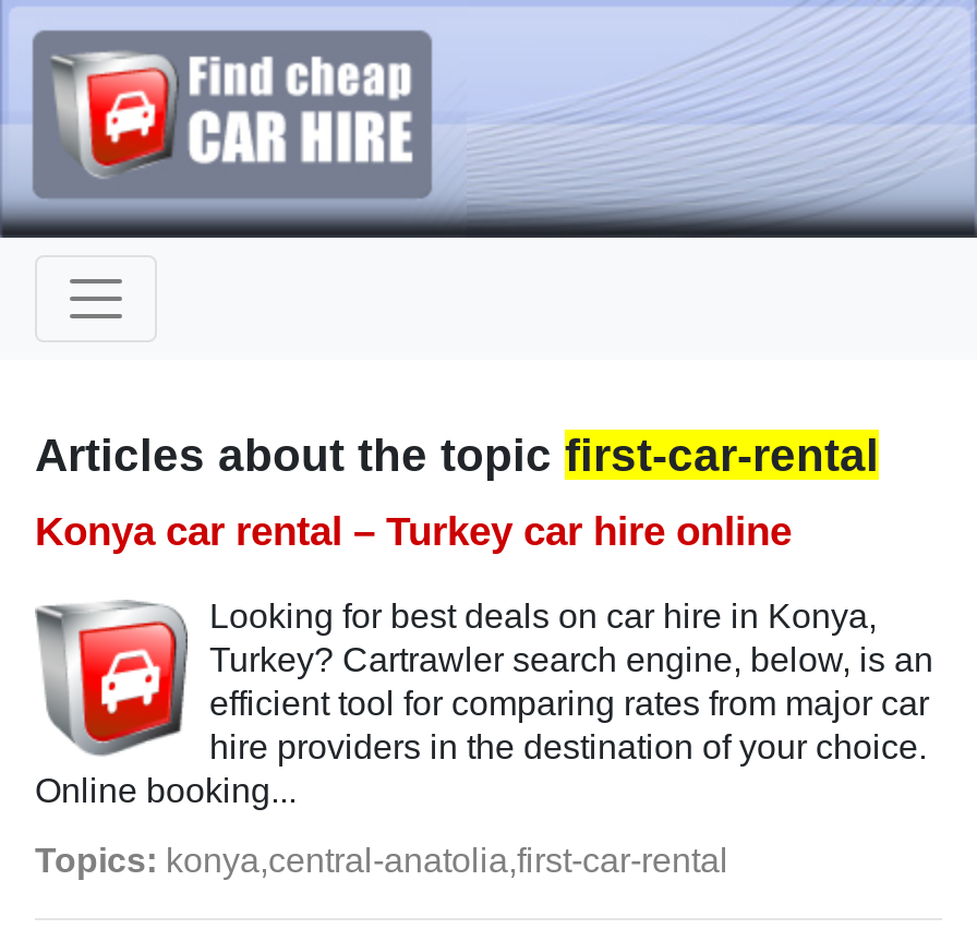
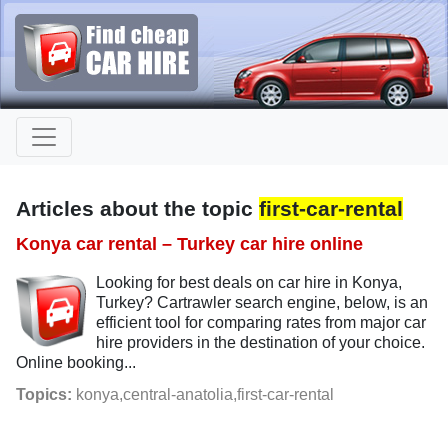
- [image]
+ [image]
